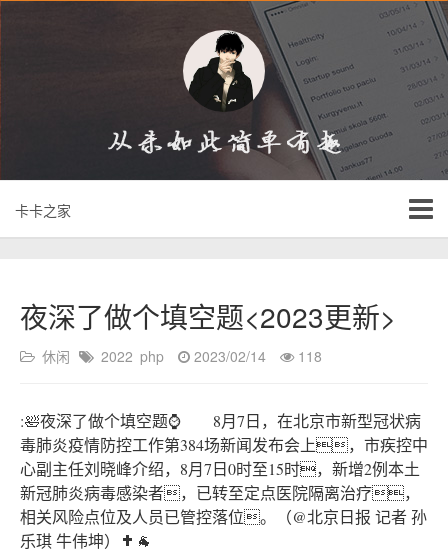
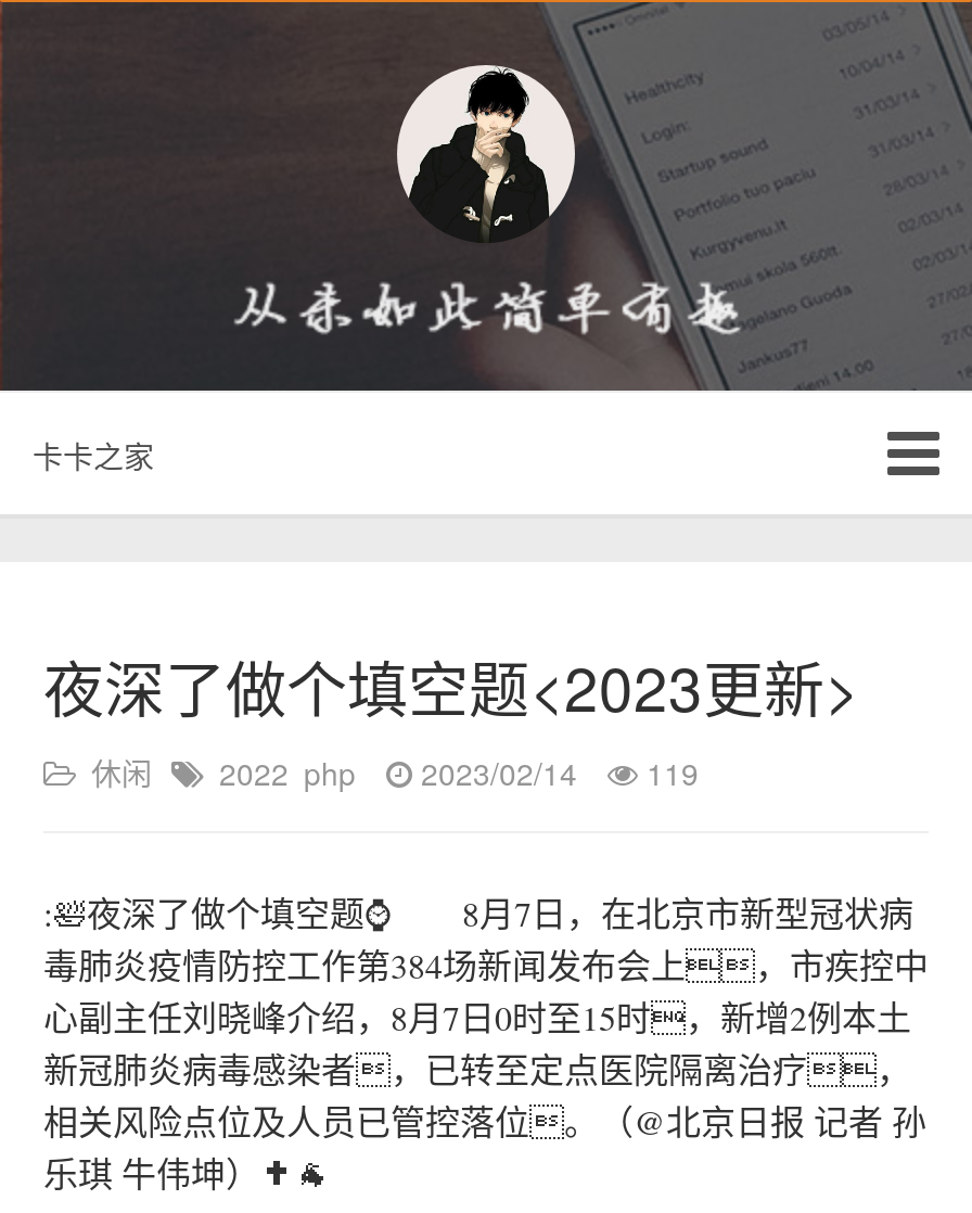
- 休闲 2022 php 2023/02/14 118
+ 休闲 2022 php 2023/02/14 119
